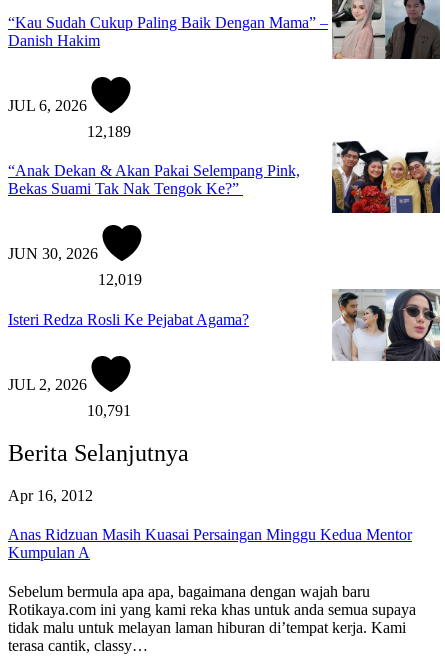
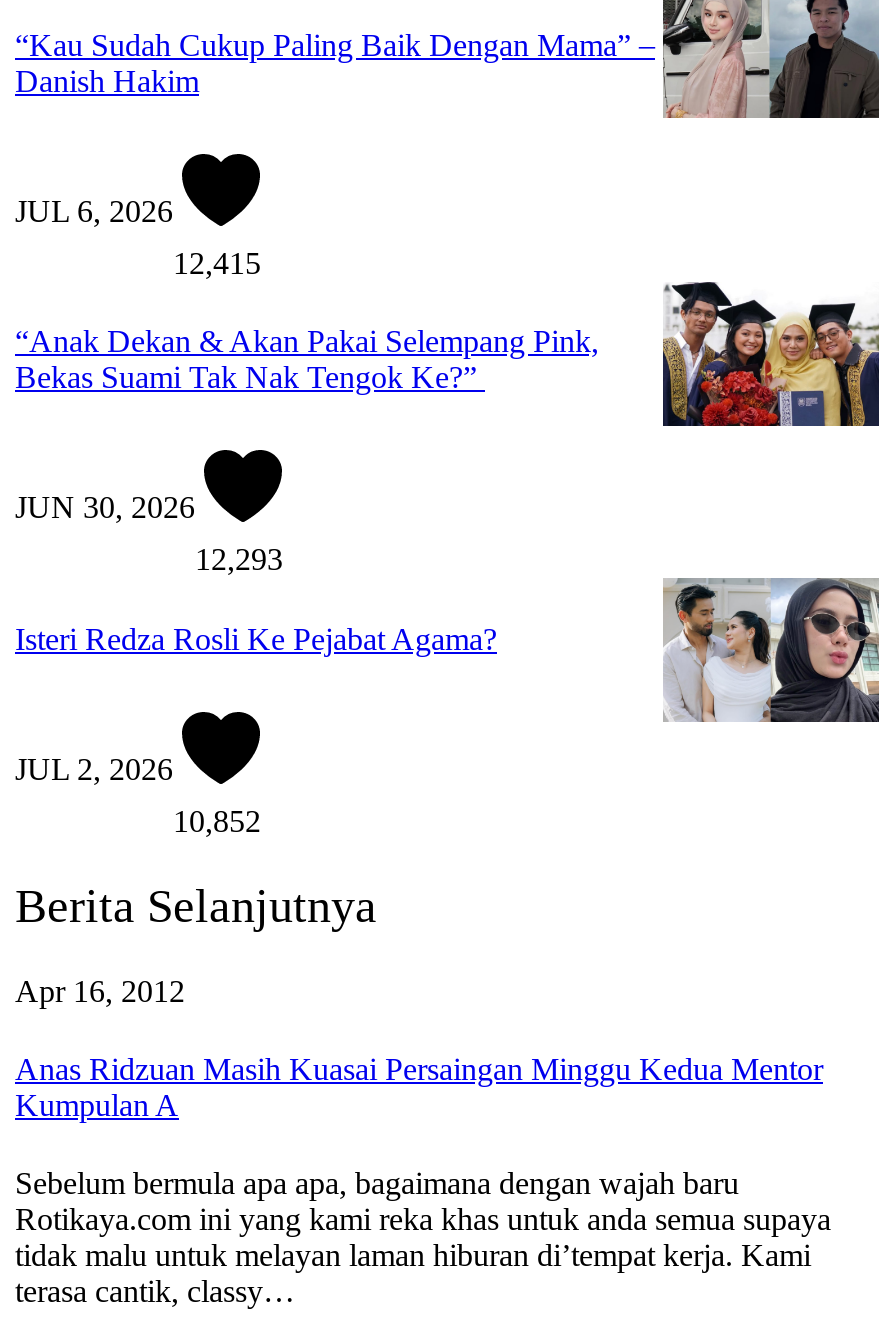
- 12,189
+ 12,415

- 12,019
+ 12,293

- 10,791
+ 10,852
